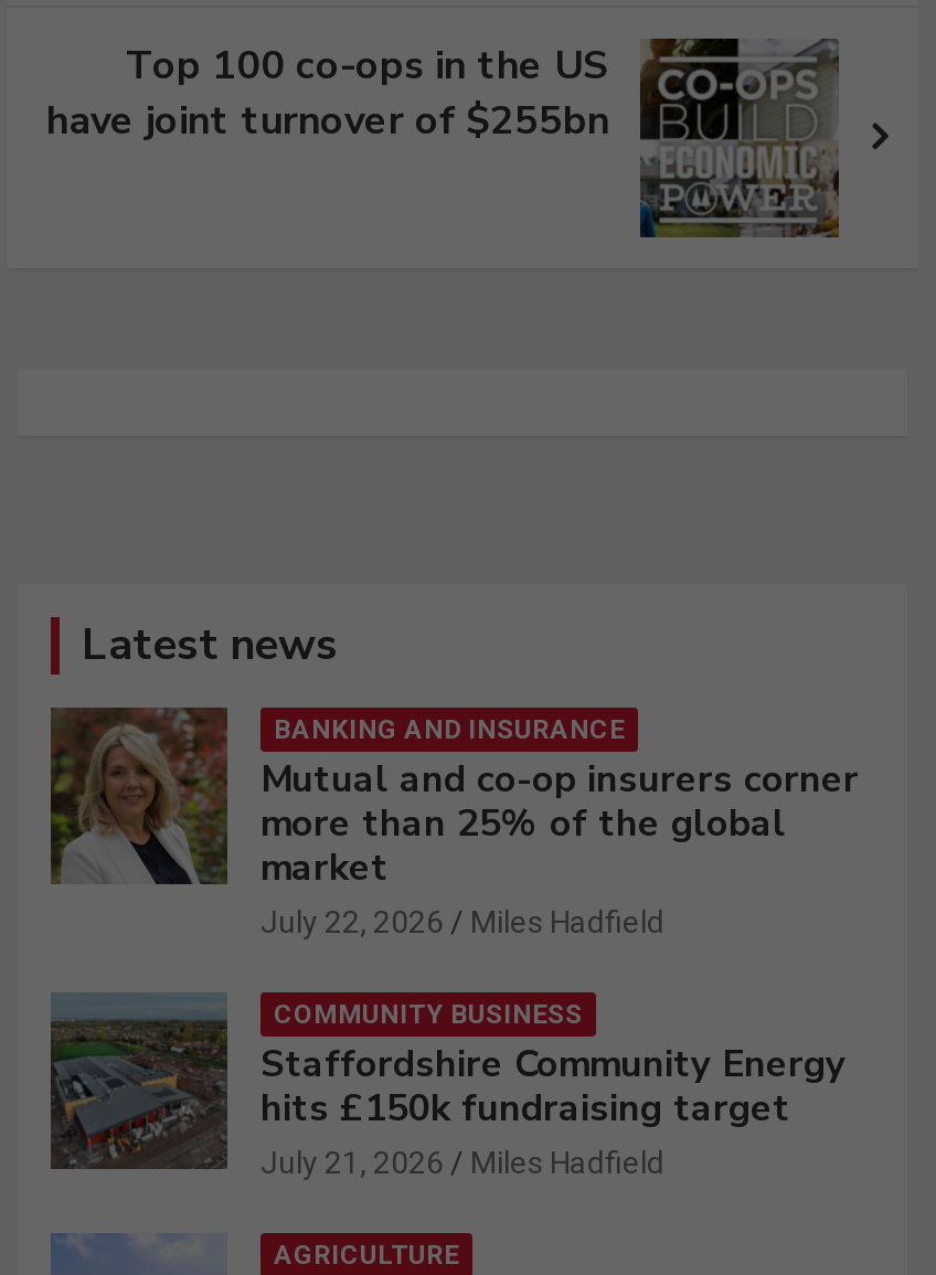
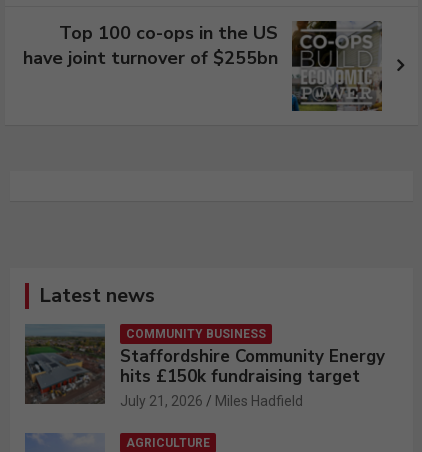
- [image]
- BANKING AND INSURANCE
- Mutual and co-op insurers corner
- more than 25% of the global
- market
- July 22, 2026
- Miles Hadfield
